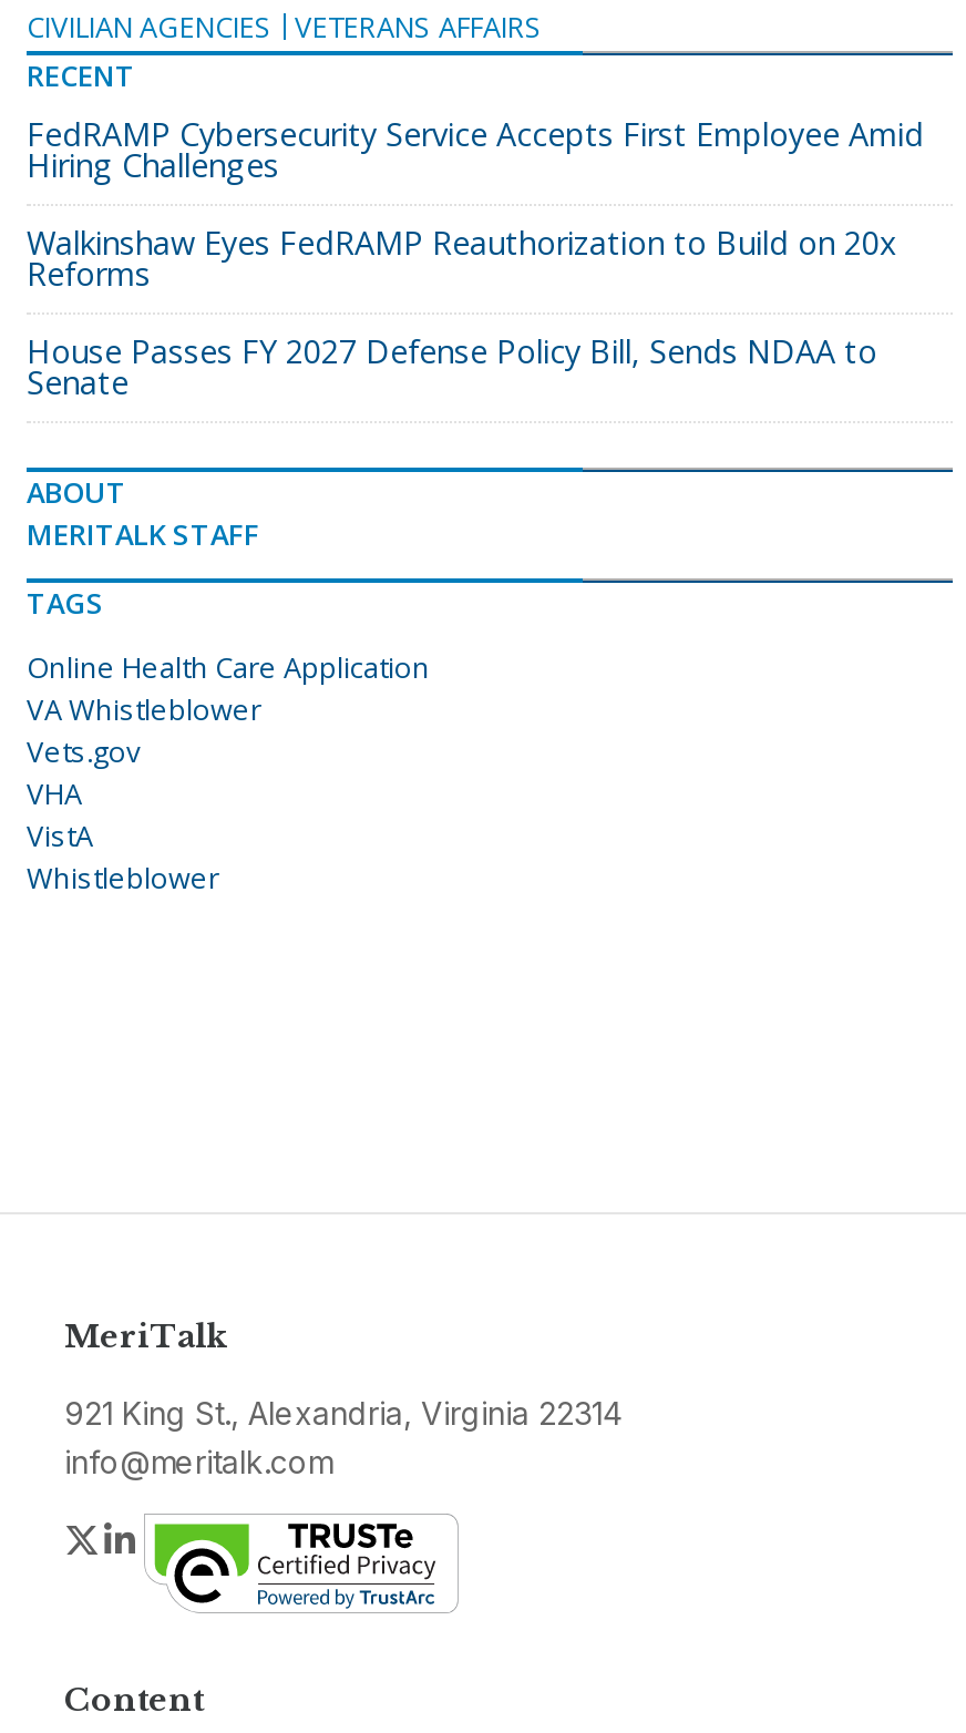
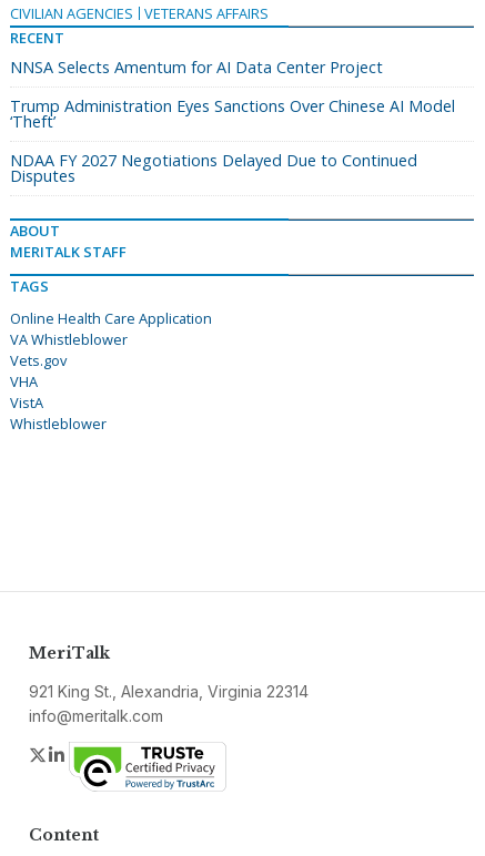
- FedRAMP Cybersecurity Service Accepts First Employee Amid
- Hiring Challenges
+ NNSA Selects Amentum for AI Data Center Project

- Walkinshaw Eyes FedRAMP Reauthorization to Build on 20x
- Reforms
+ Trump Administration Eyes Sanctions Over Chinese AI Model
+ ‘Theft’

- House Passes FY 2027 Defense Policy Bill, Sends NDAA to
- Senate
+ NDAA FY 2027 Negotiations Delayed Due to Continued
+ Disputes
